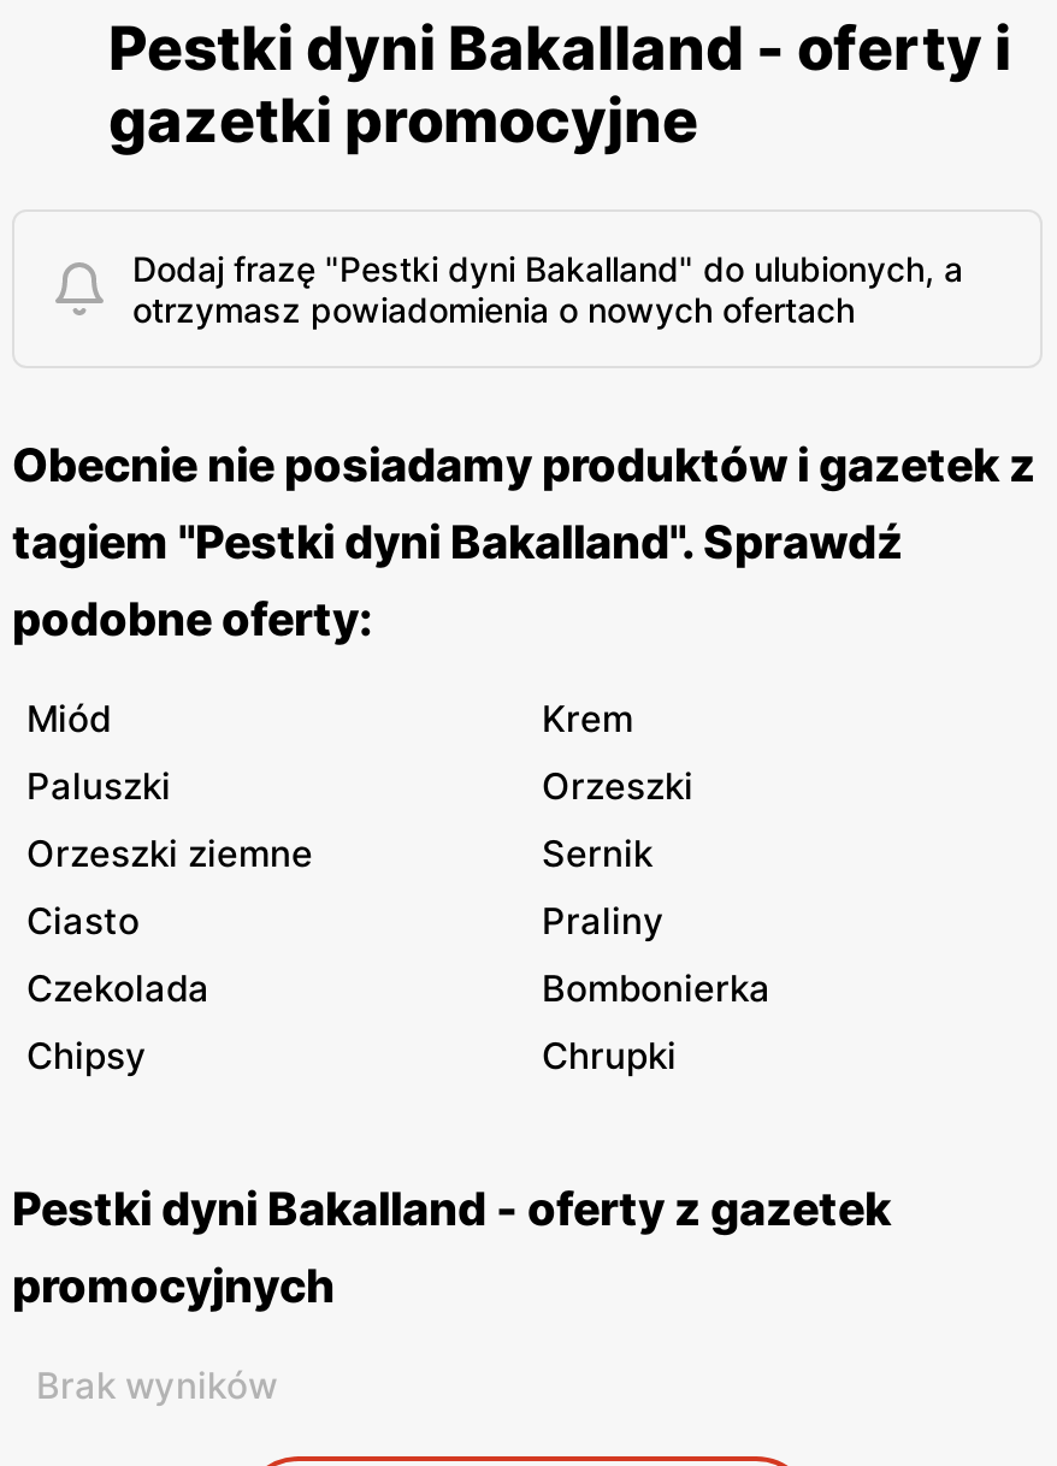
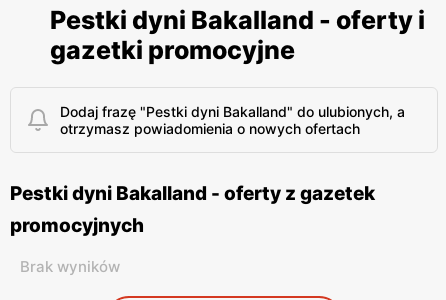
- Obecnie nie posiadamy produktów i gazetek z
- tagiem "Pestki dyni Bakalland". Sprawdź
- podobne oferty:
- Miód
- Krem
- Paluszki
- Orzeszki
- Orzeszki ziemne
- Sernik
- Ciasto
- Praliny
- Czekolada
- Bombonierka
- Chipsy
- Chrupki
